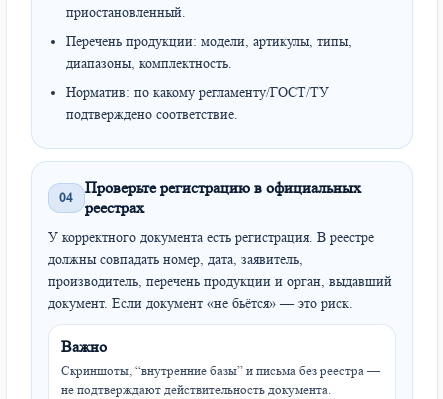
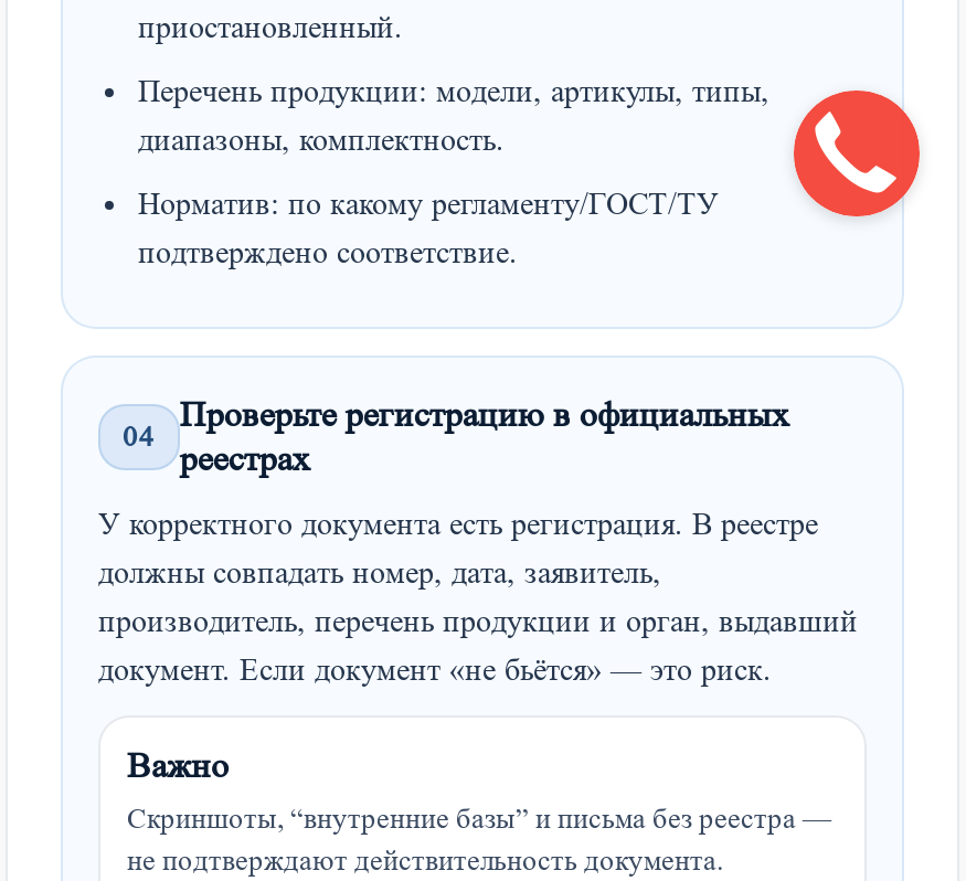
+ [image]
